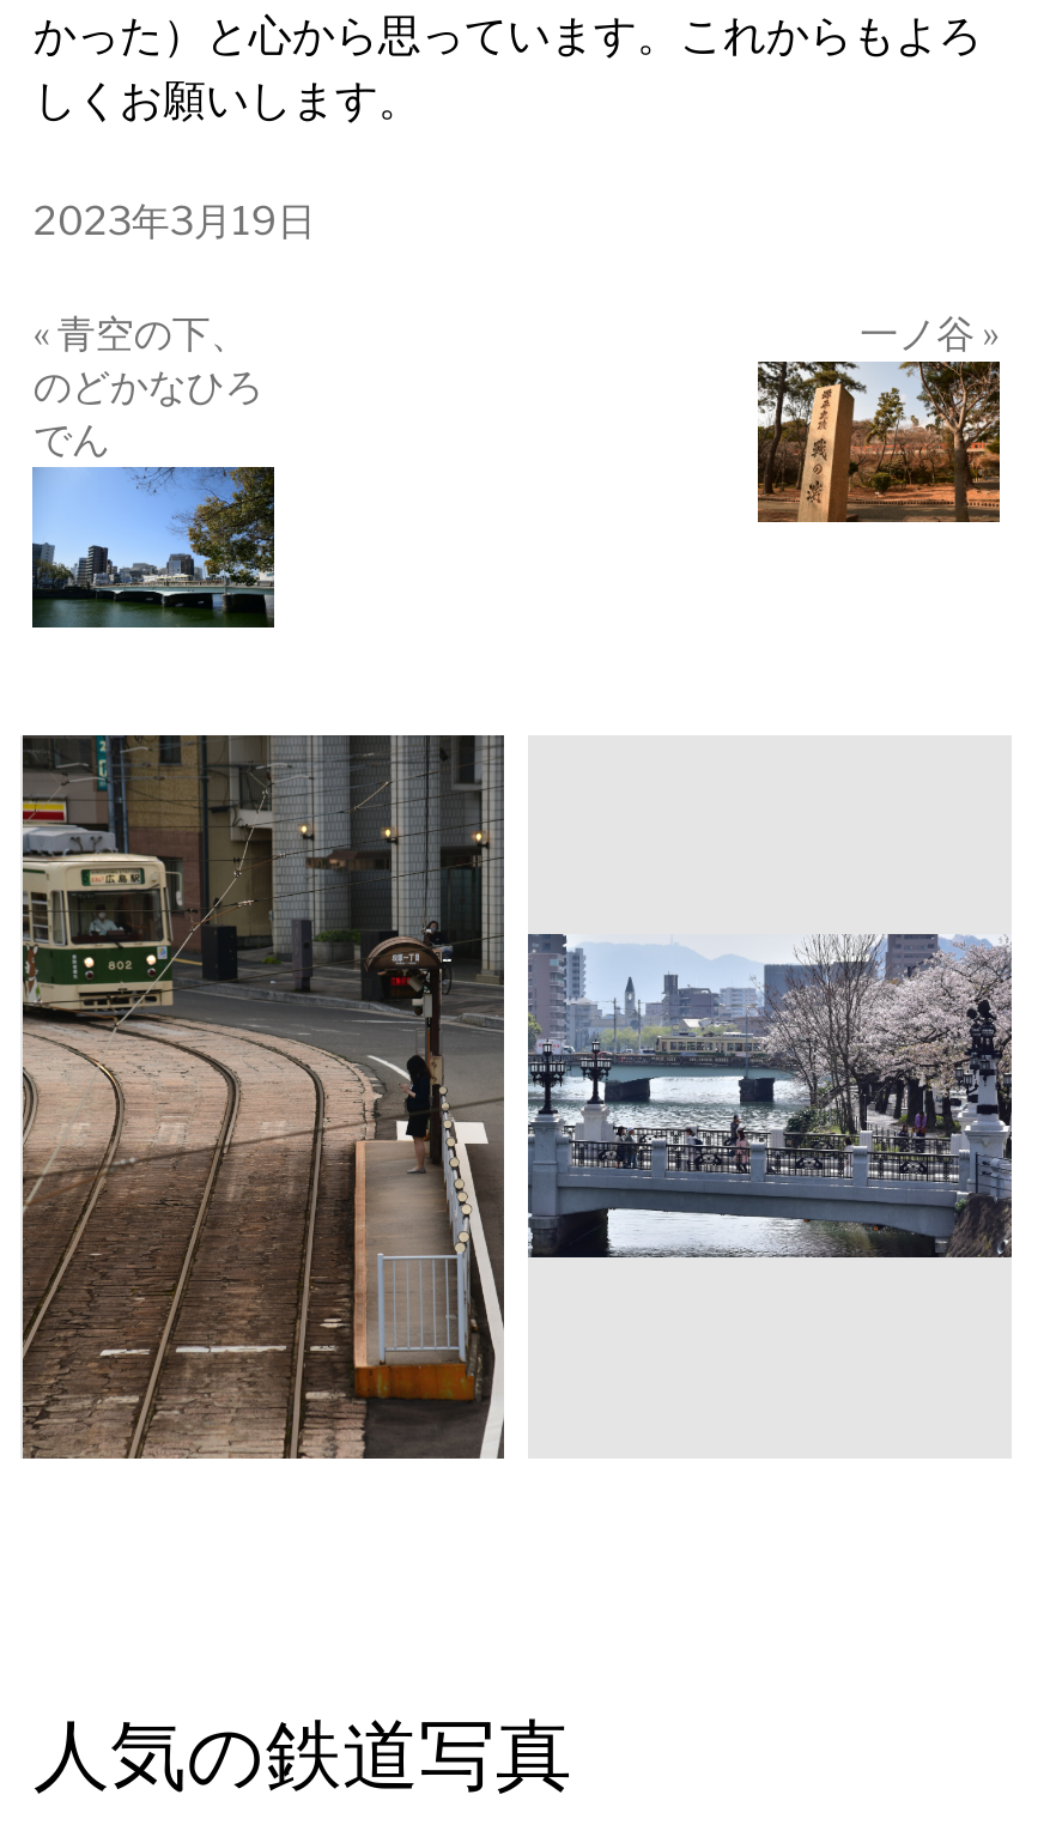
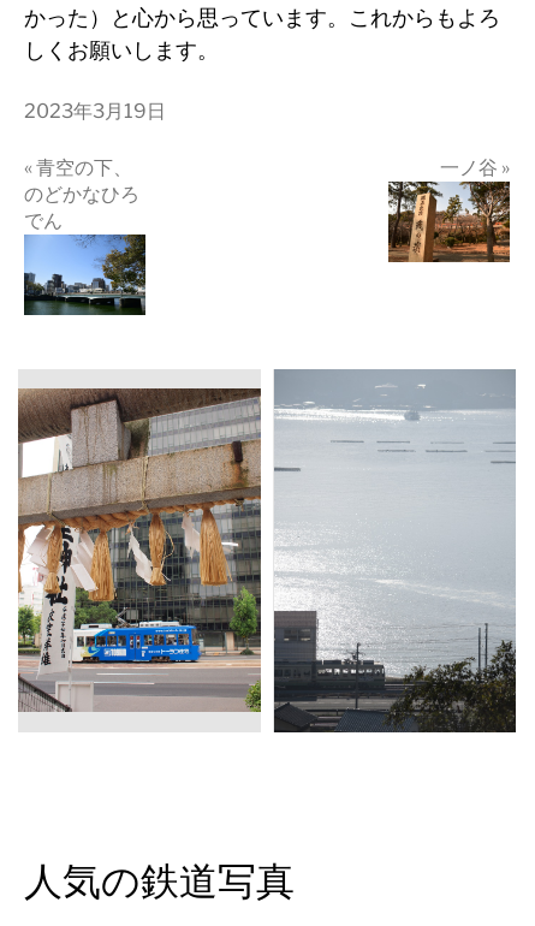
- [image]
+ [image]

- [image]
+ [image]
